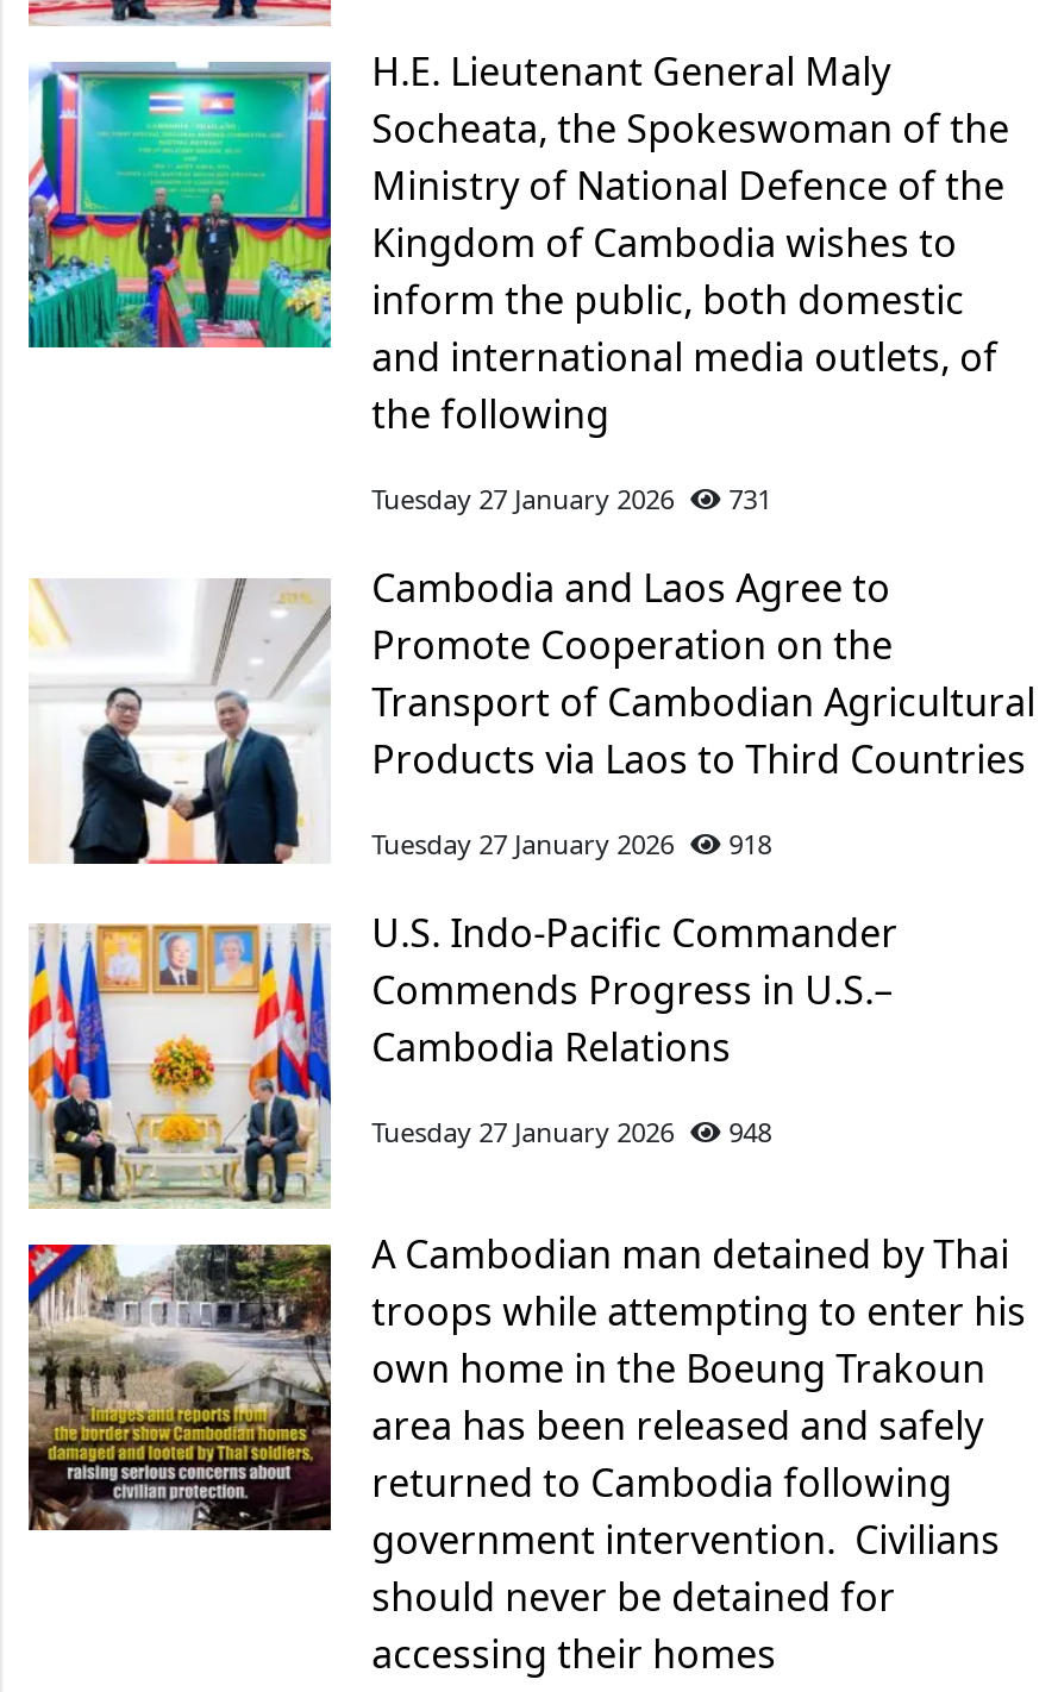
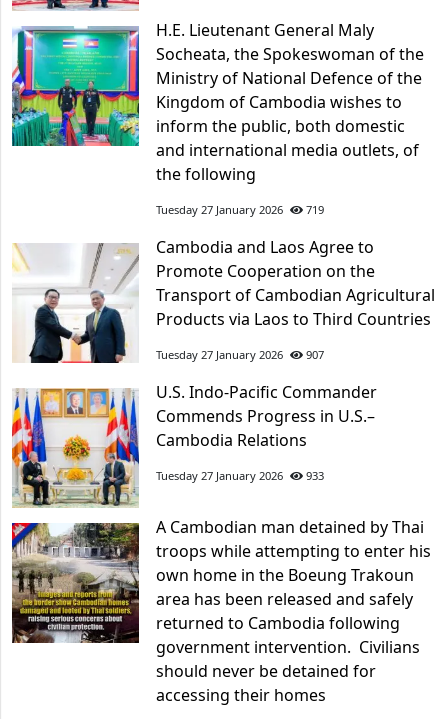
- Tuesday 27 January 2026 731
+ Tuesday 27 January 2026 719

- Tuesday 27 January 2026 918
+ Tuesday 27 January 2026 907

- Tuesday 27 January 2026 948
+ Tuesday 27 January 2026 933
